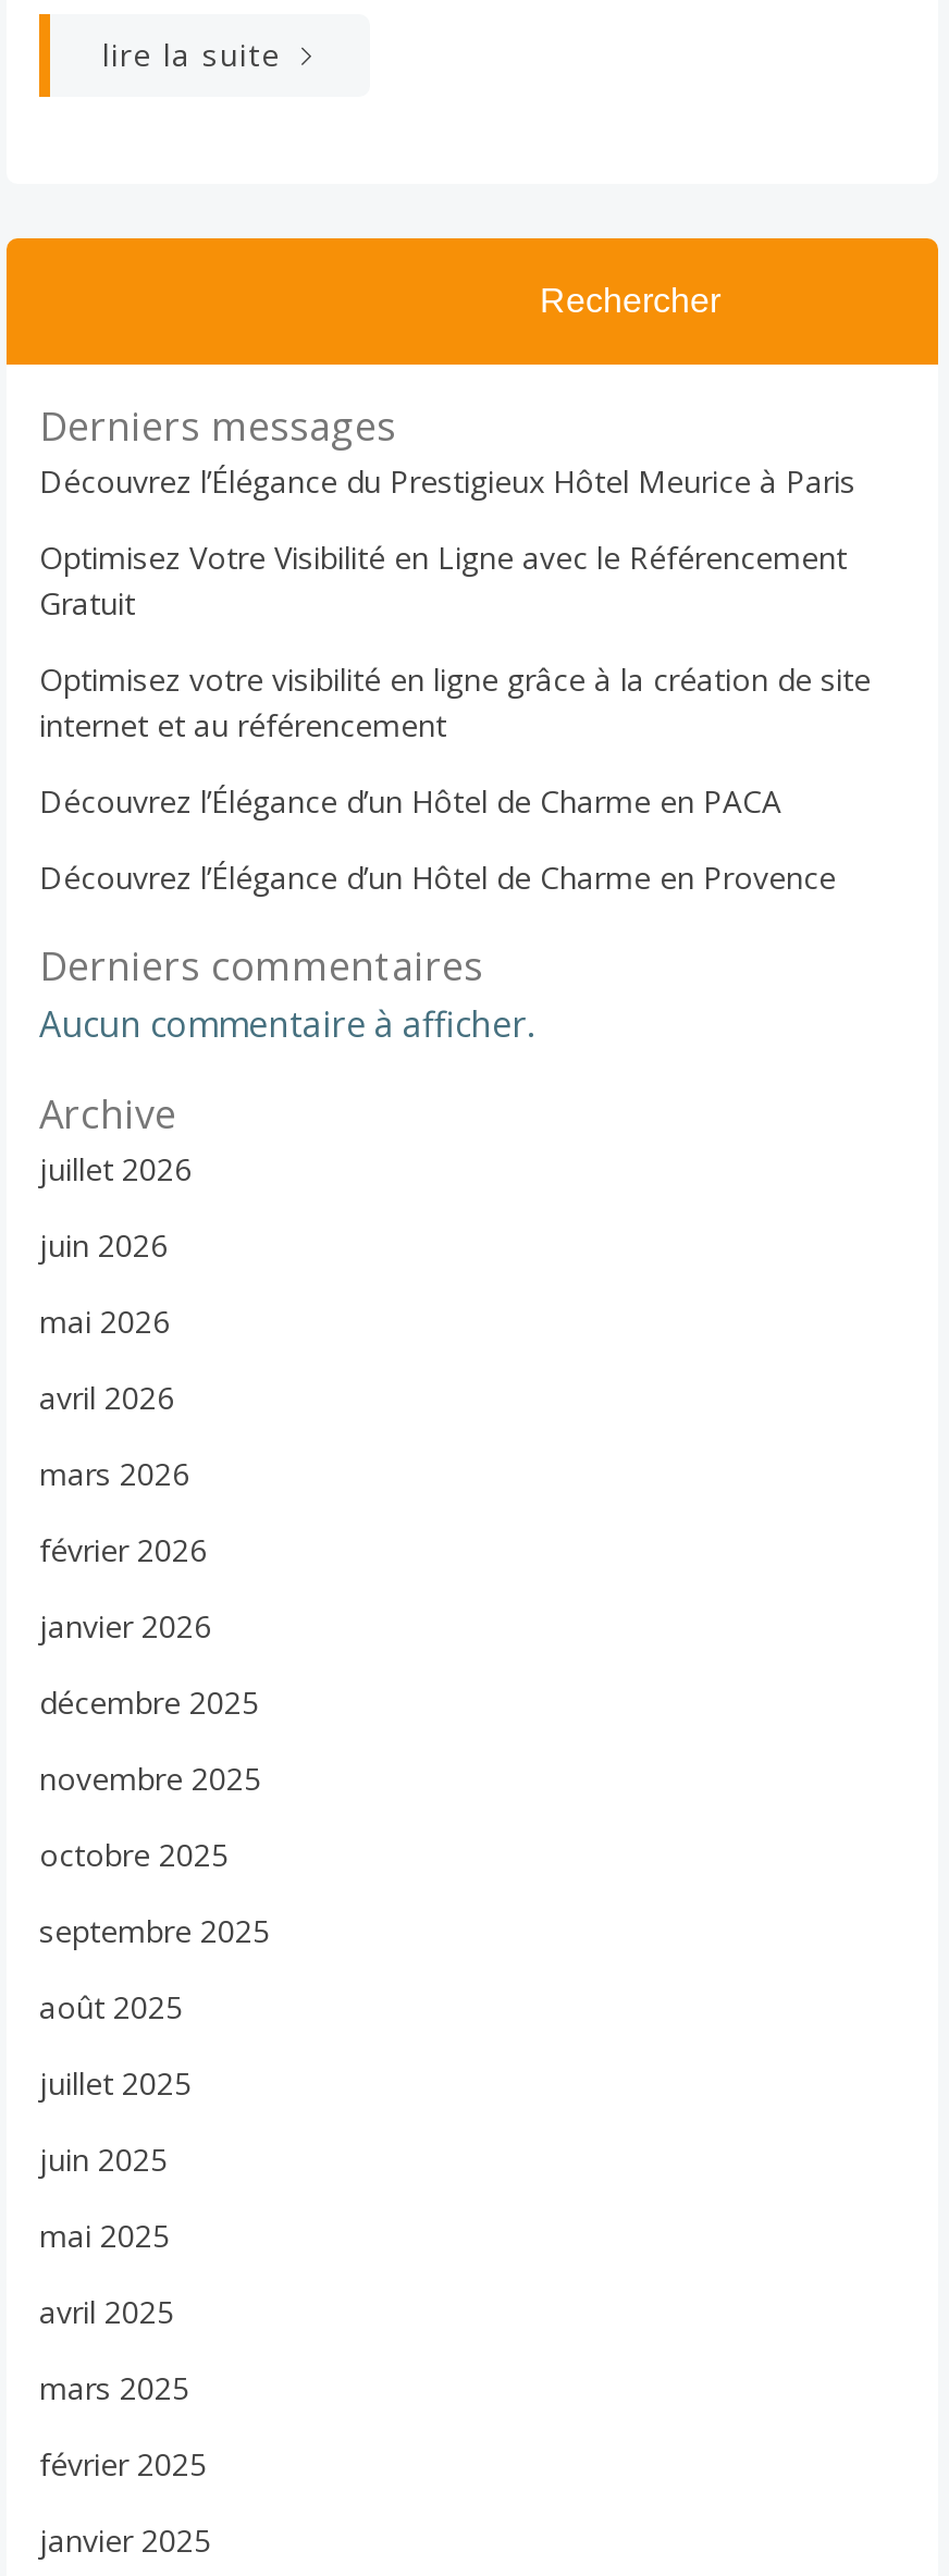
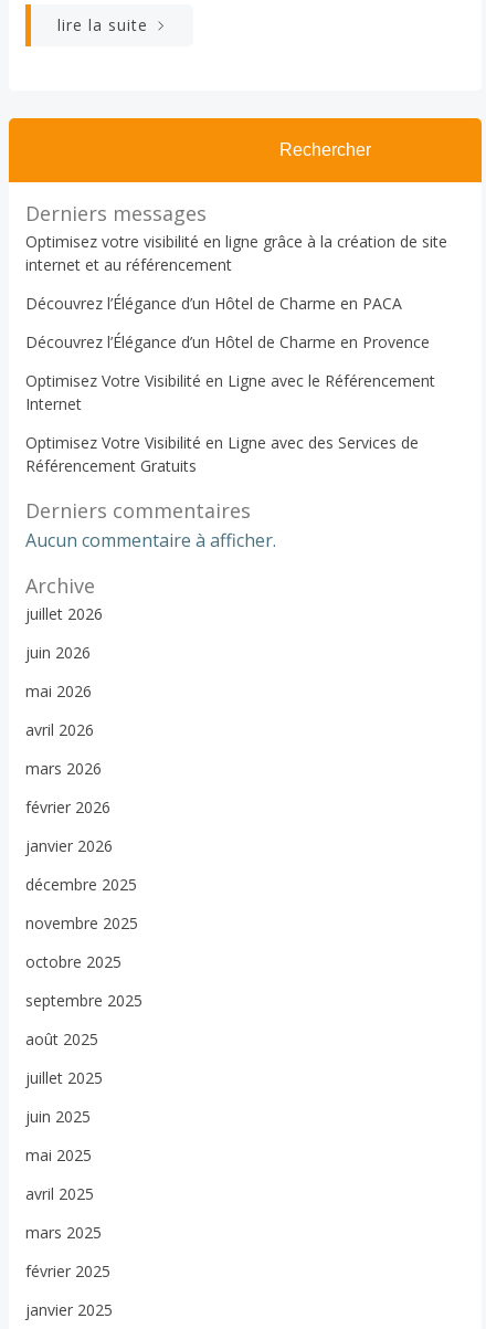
- Découvrez l’Élégance du Prestigieux Hôtel Meurice à Paris
- Gratuit

moved down: Optimisez Votre Visibilité en Ligne avec le Référencement

moved up: Optimisez votre visibilité en ligne grâce à la création de site | internet et au référencement | Découvrez l’Élégance d’un Hôtel de Charme en PACA | Découvrez l’Élégance d’un Hôtel de Charme en Provence

+ Internet
+ Optimisez Votre Visibilité en Ligne avec des Services de
+ Référencement Gratuits
